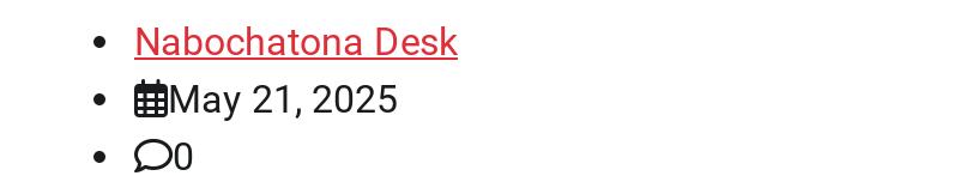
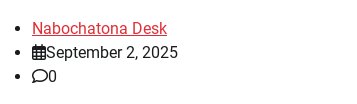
- May 21, 2025
+ September 2, 2025
